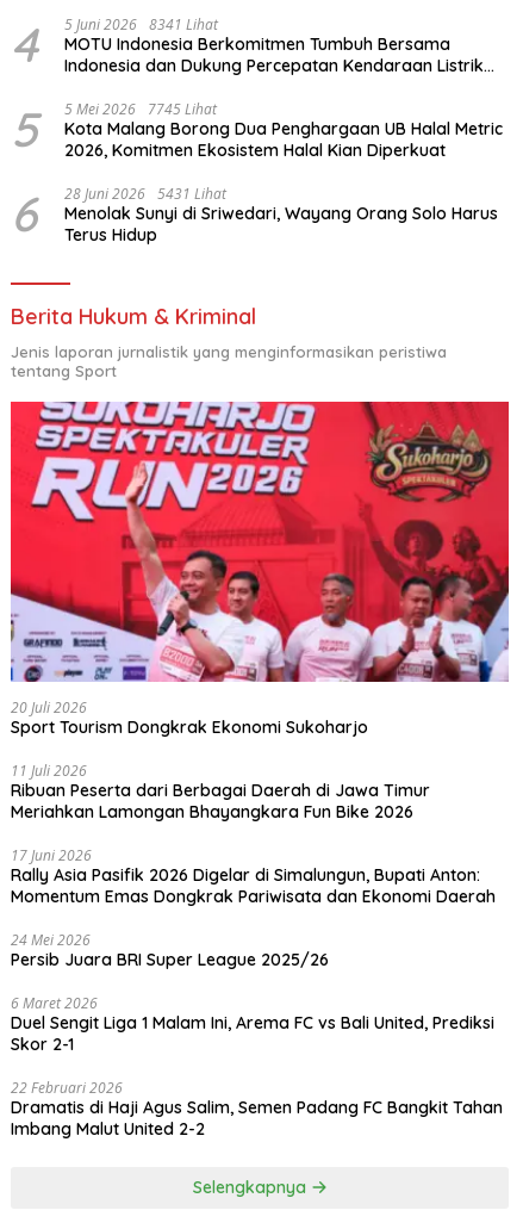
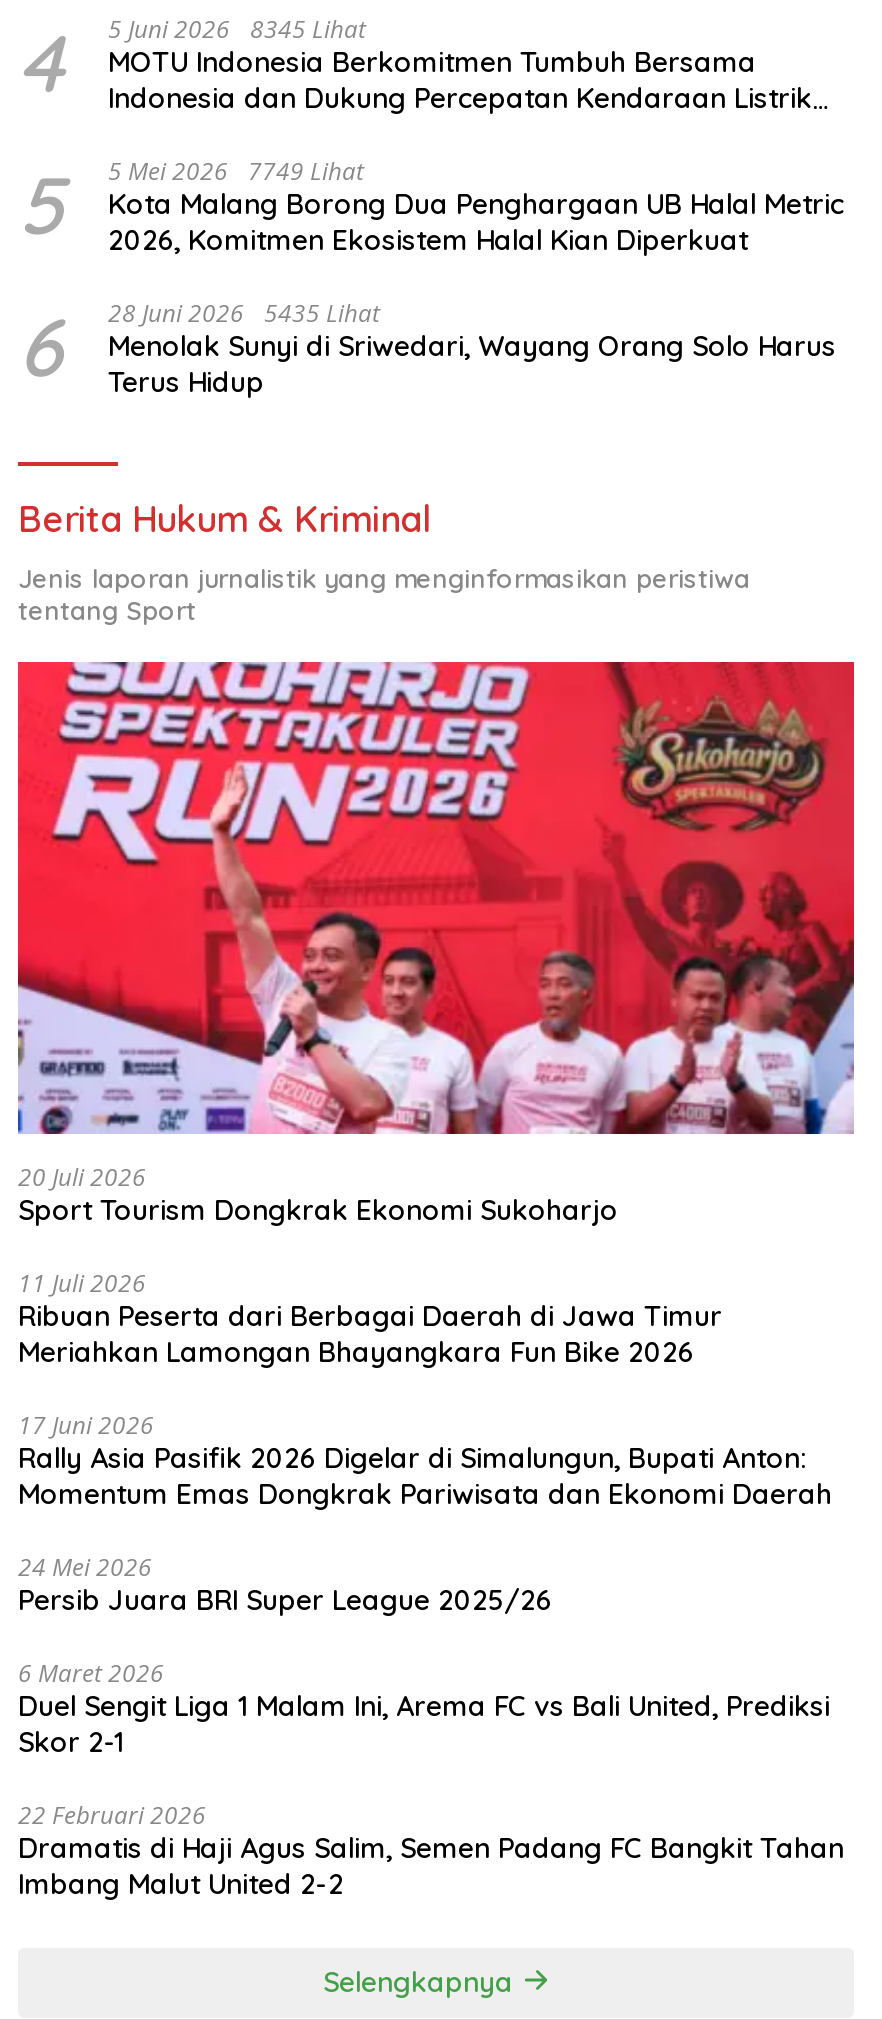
- 4 5 Juni 2026 8341 Lihat MOTU Indonesia Berkomitmen Tumbuh Bersama Indonesia dan Dukung Percepatan Kendaraan Listrik
+ 4 5 Juni 2026 8345 Lihat MOTU Indonesia Berkomitmen Tumbuh Bersama Indonesia dan Dukung Percepatan Kendaraan Listrik

- 5 5 Mei 2026 7745 Lihat Kota Malang Borong Dua Penghargaan UB Halal Metric 2026, Komitmen Ekosistem Halal Kian Diperkuat
+ 5 5 Mei 2026 7749 Lihat Kota Malang Borong Dua Penghargaan UB Halal Metric 2026, Komitmen Ekosistem Halal Kian Diperkuat

- 6 28 Juni 2026 5431 Lihat Menolak Sunyi di Sriwedari, Wayang Orang Solo Harus Terus Hidup
+ 6 28 Juni 2026 5435 Lihat Menolak Sunyi di Sriwedari, Wayang Orang Solo Harus Terus Hidup
